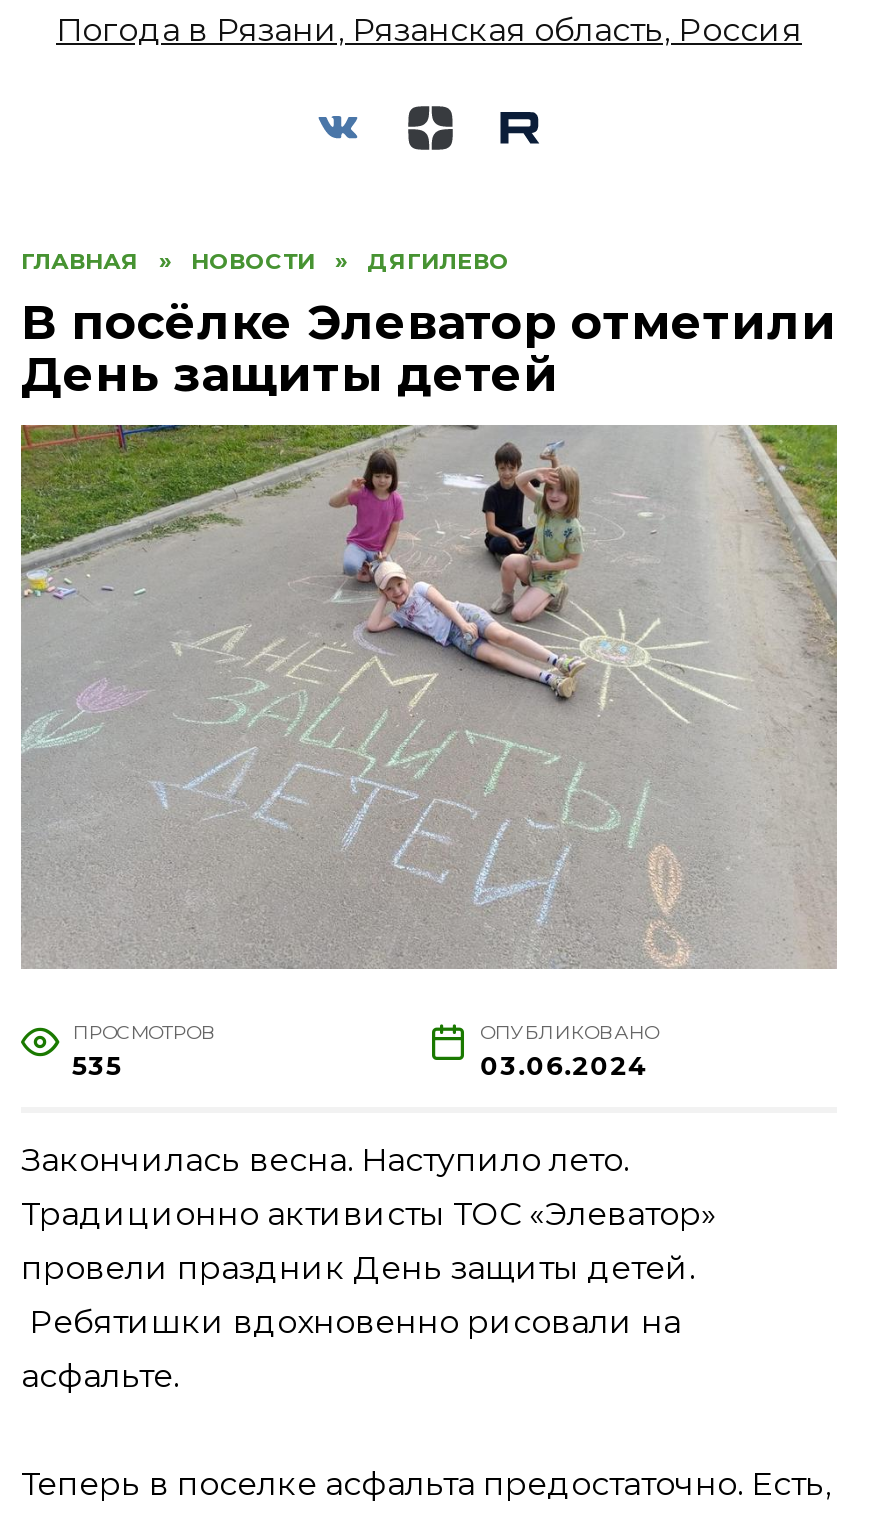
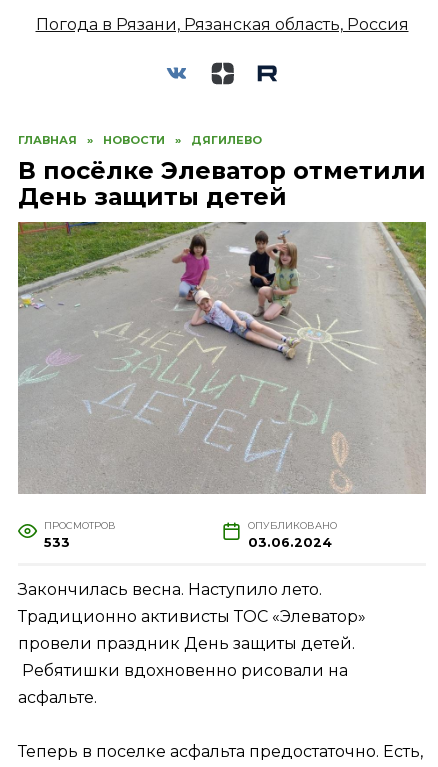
- 535
+ 533
